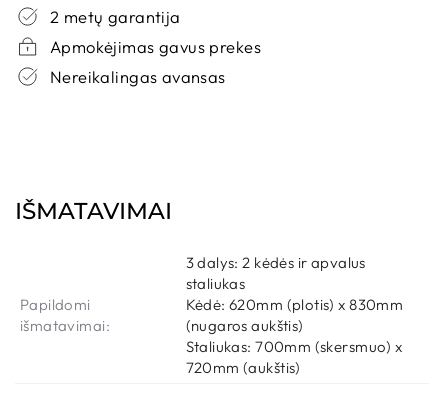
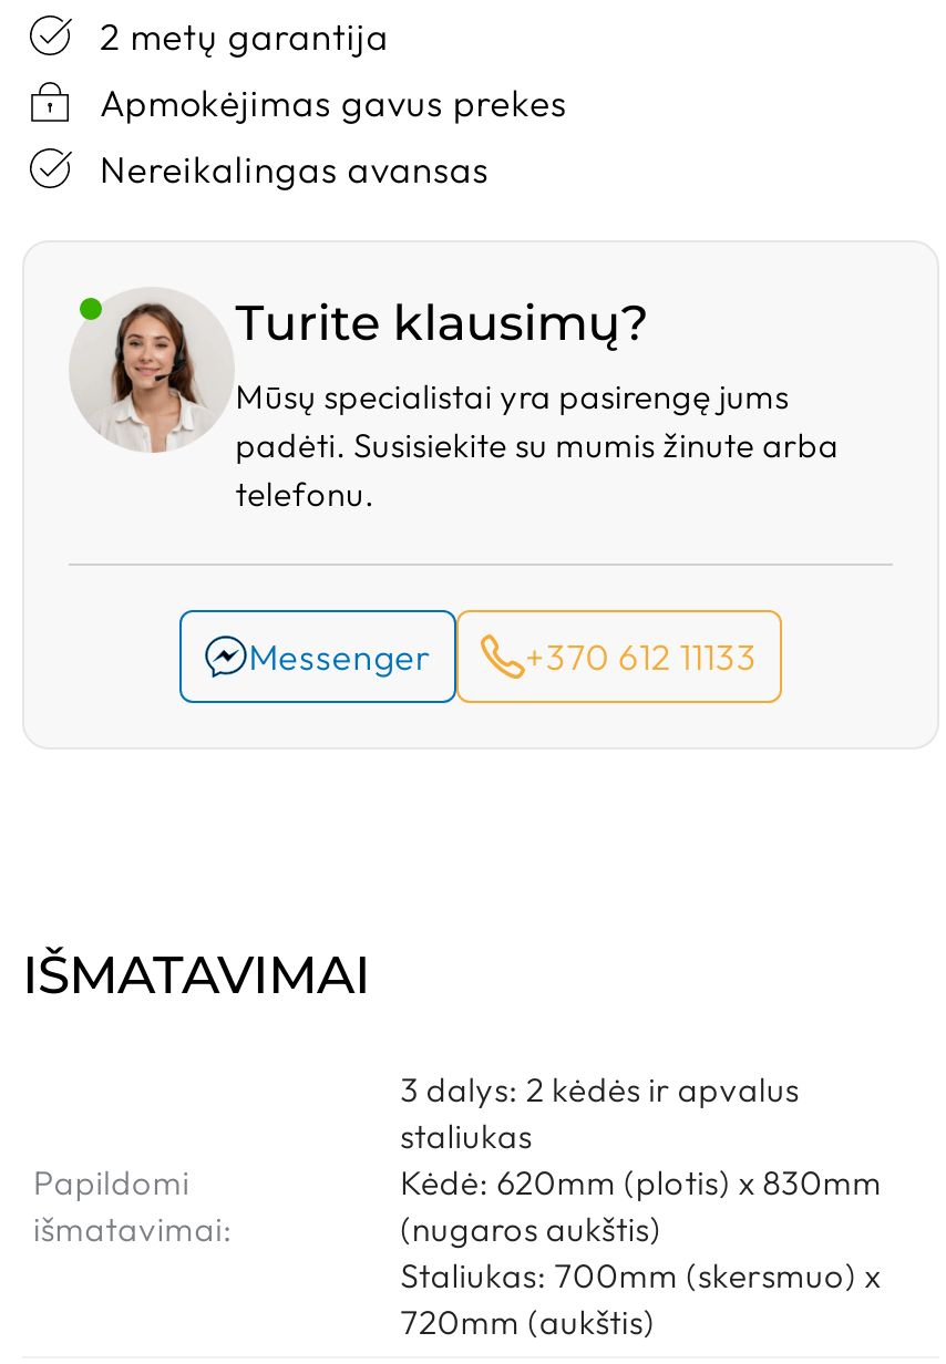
+ [image]
+ Turite klausimų?
+ Mūsų specialistai yra pasirengę jums
+ padėti. Susisiekite su mumis žinute arba
+ telefonu.

+ Messenger
+ +370 612 11133
